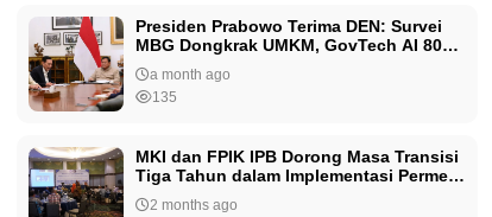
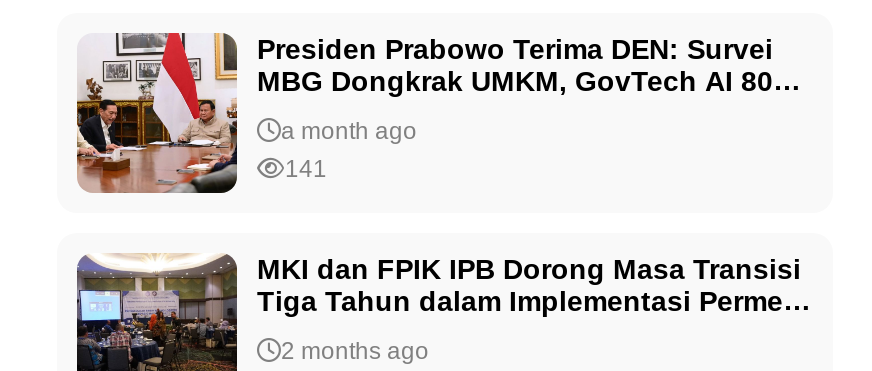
- 135
+ 141
